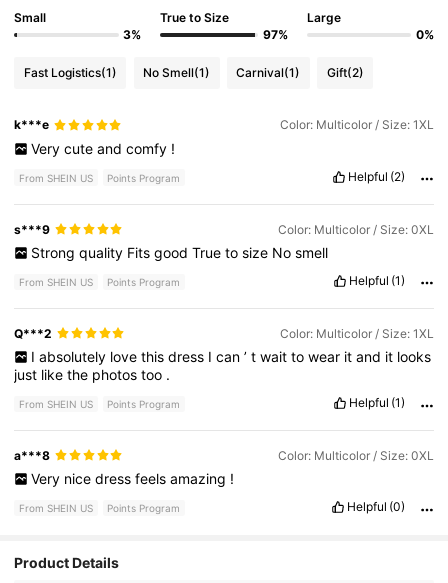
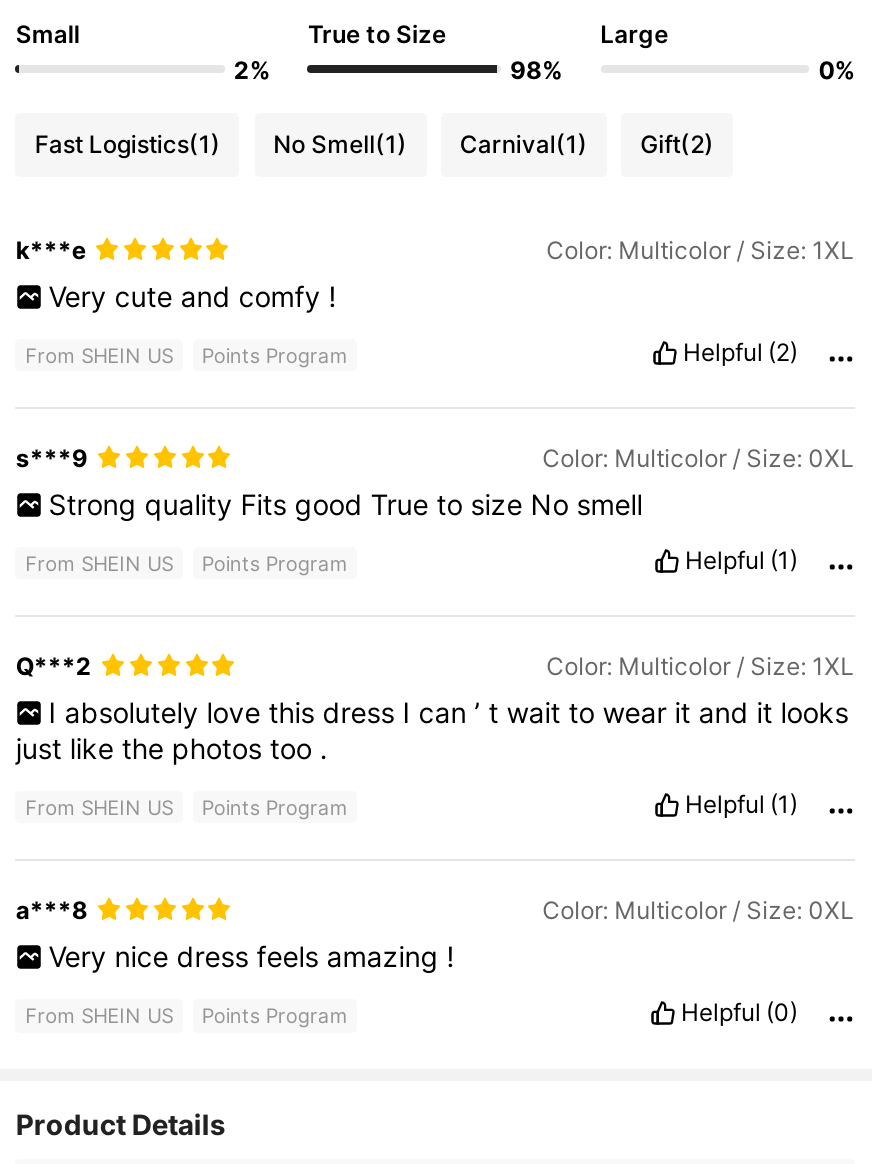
- 3%
+ 2%

- 97%
+ 98%
